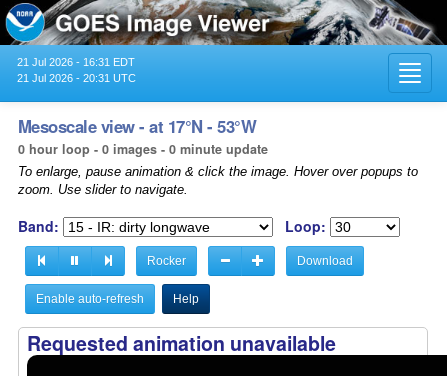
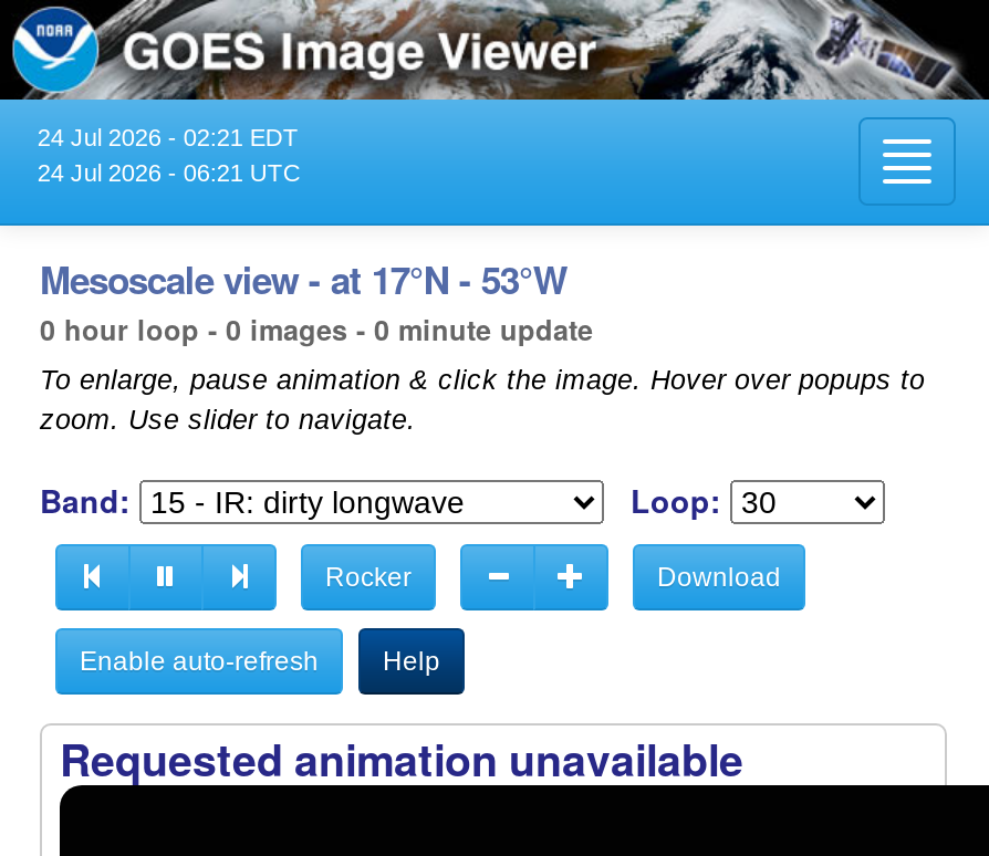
- 21 Jul 2026 - 16:31 EDT
+ 24 Jul 2026 - 02:21 EDT

- 21 Jul 2026 - 20:31 UTC
+ 24 Jul 2026 - 06:21 UTC
